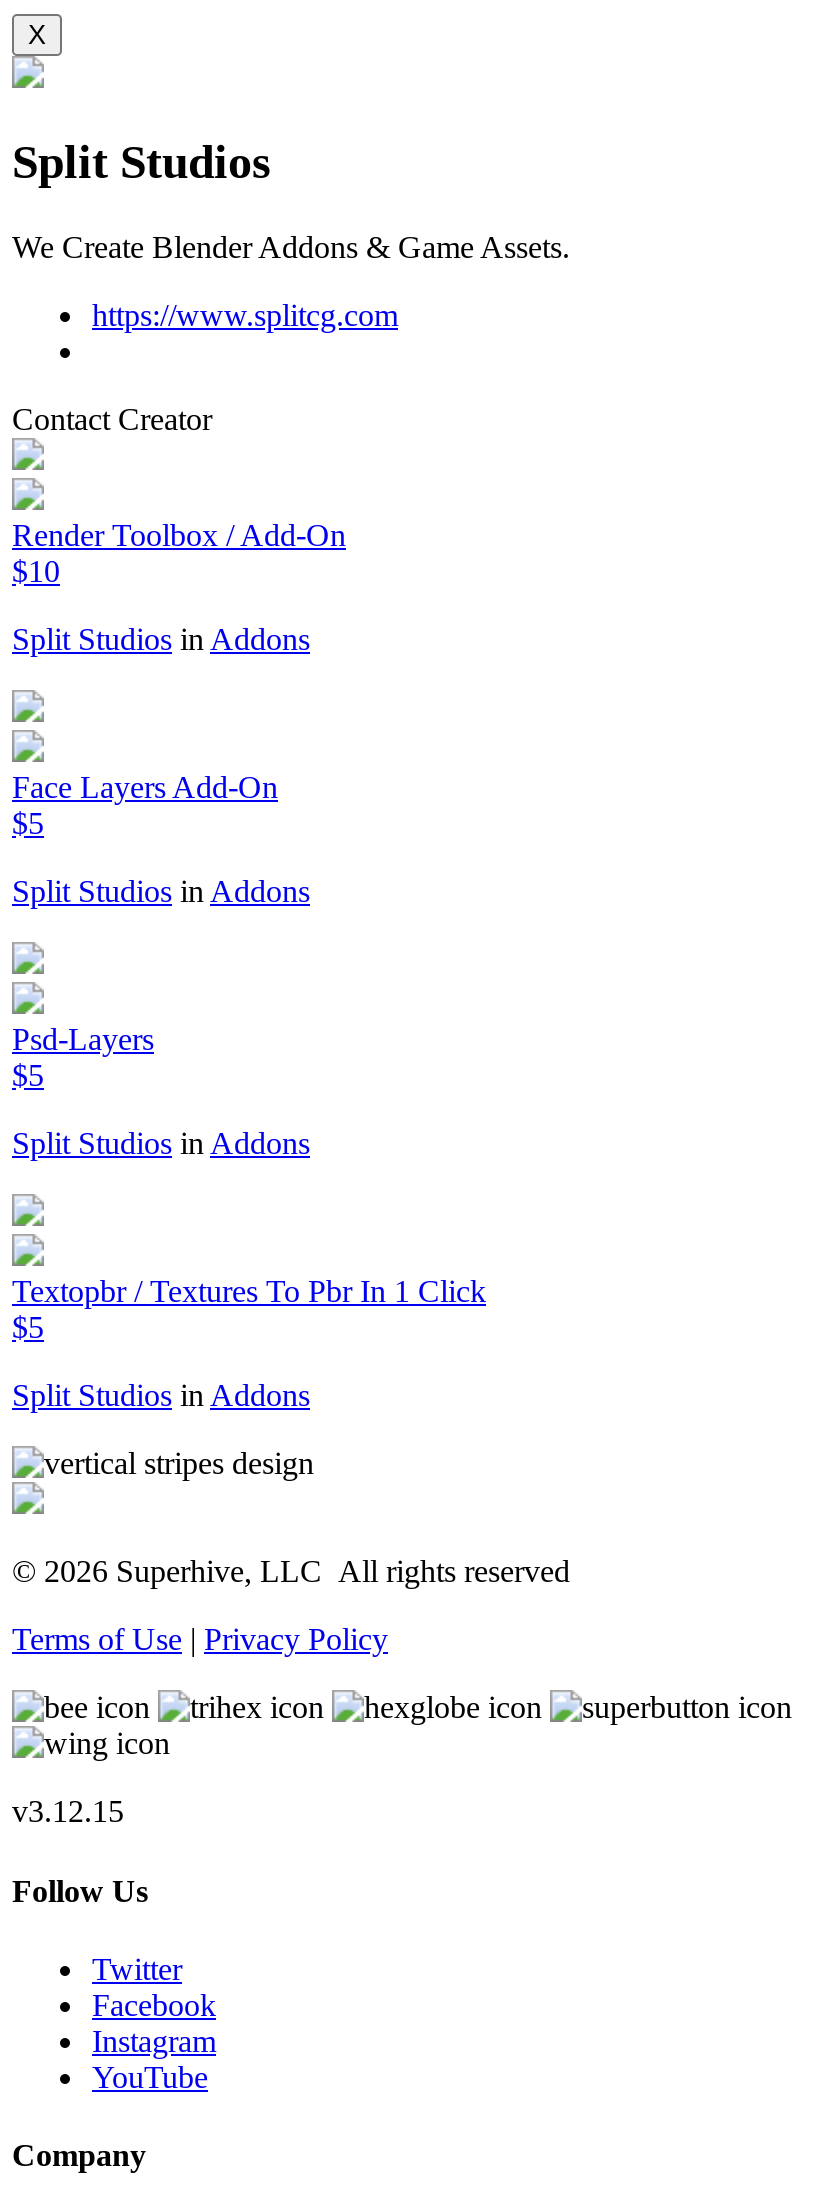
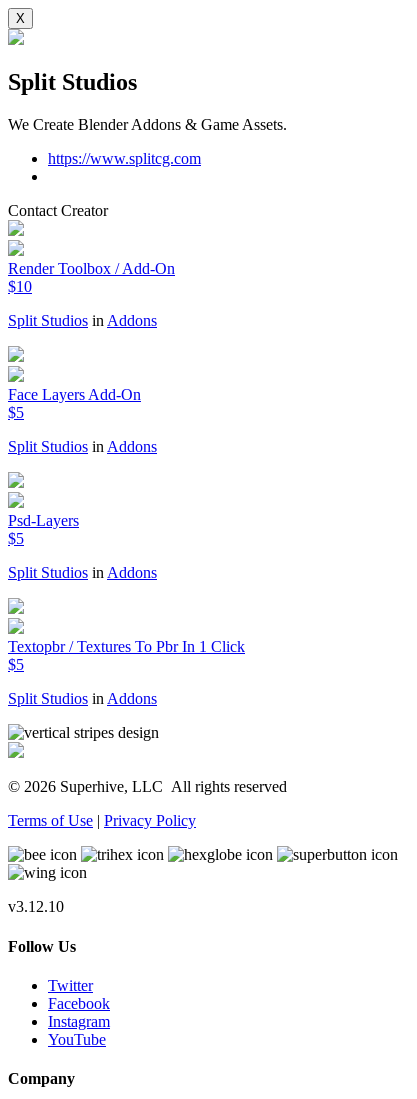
- v3.12.15
+ v3.12.10
